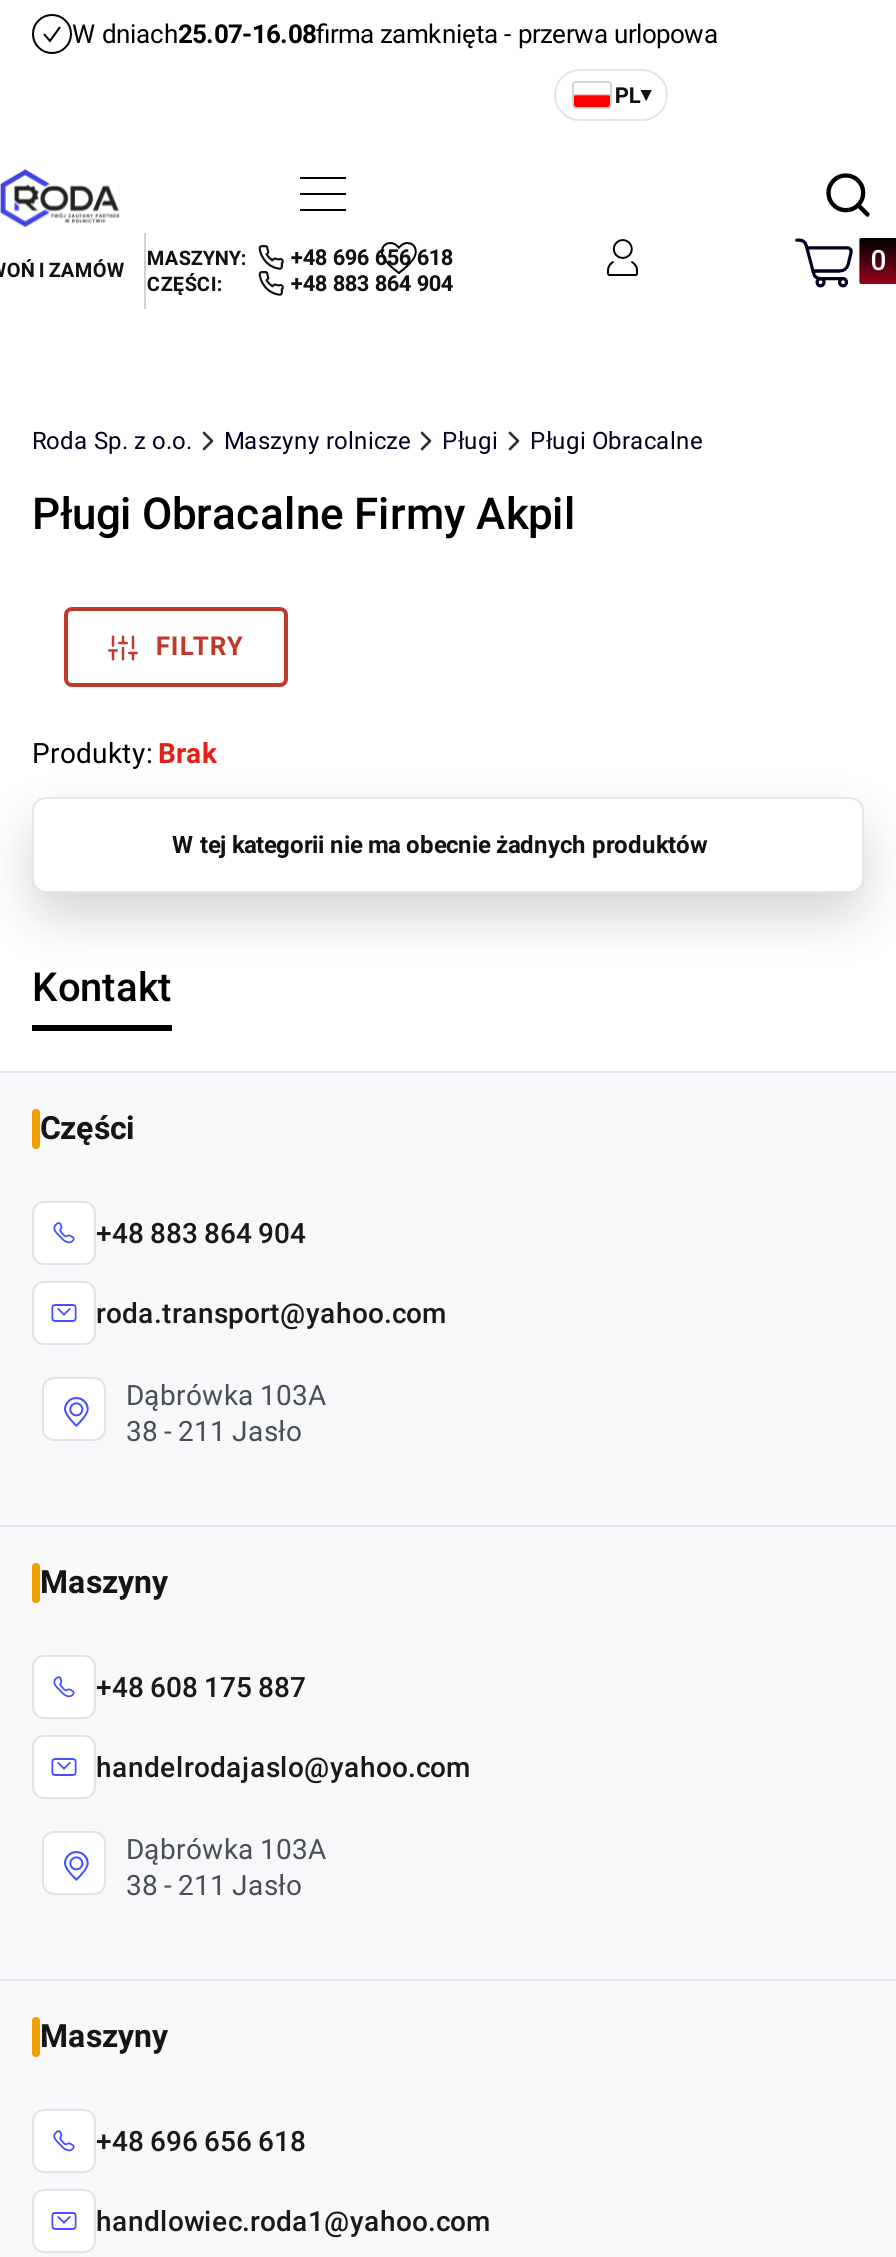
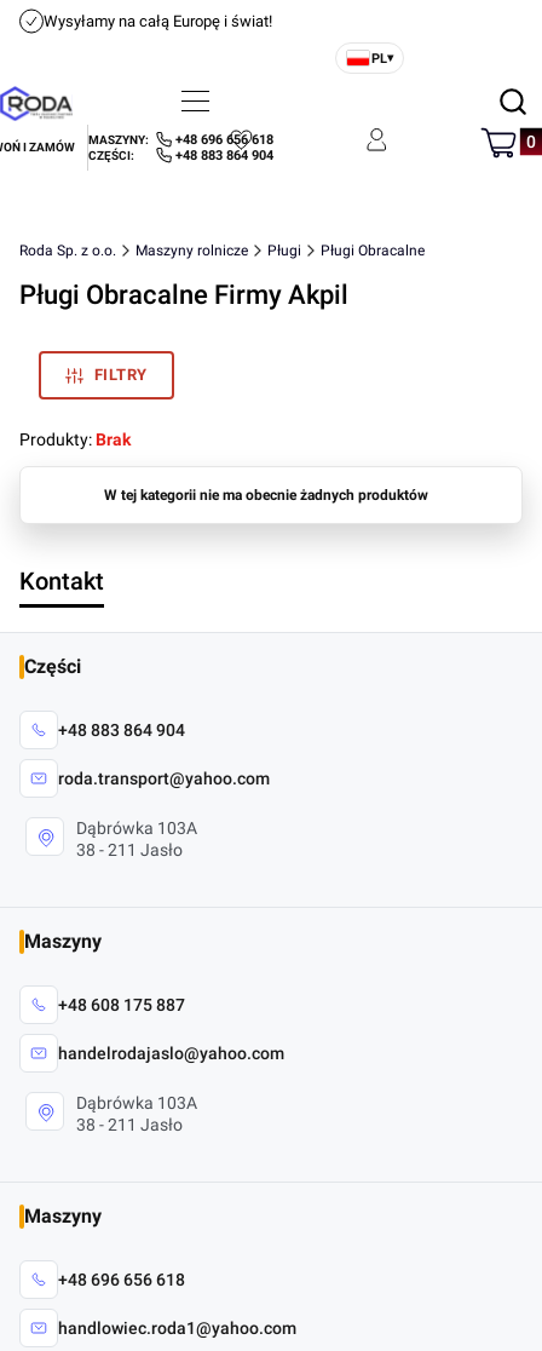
- W dniach25.07-16.08firma zamknięta - przerwa urlopowa
+ Wysyłamy na całą Europę i świat!
